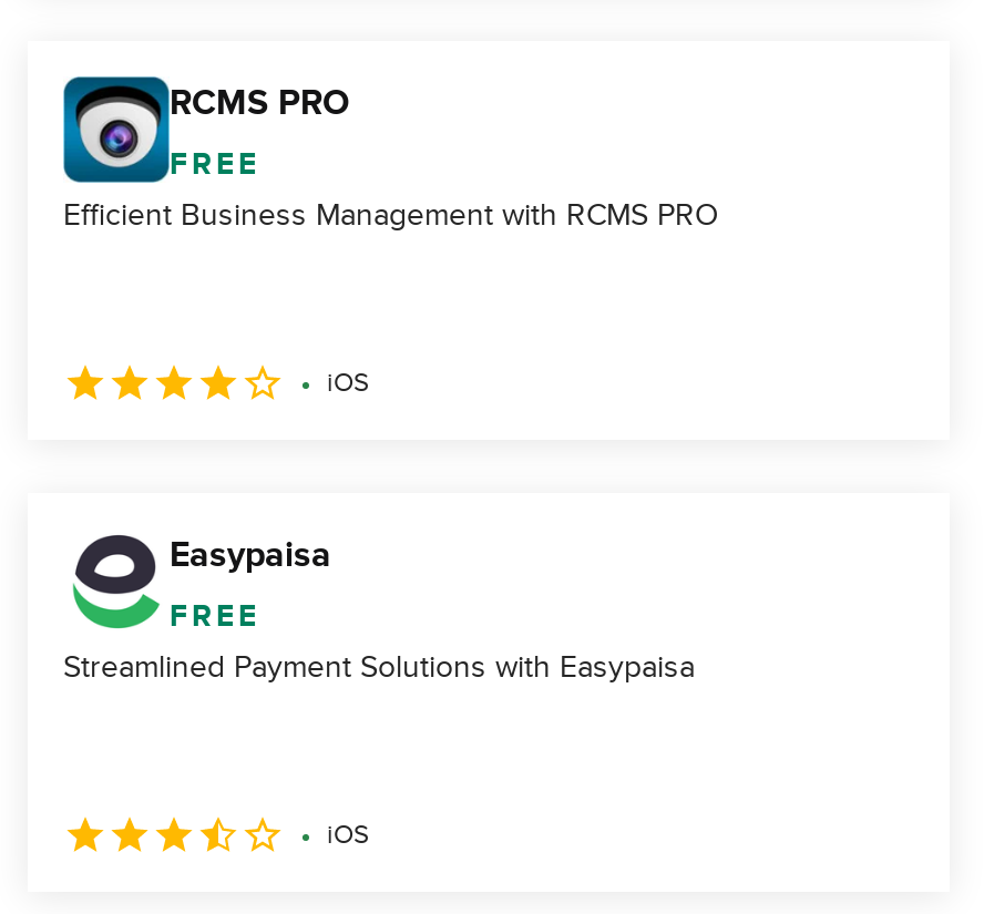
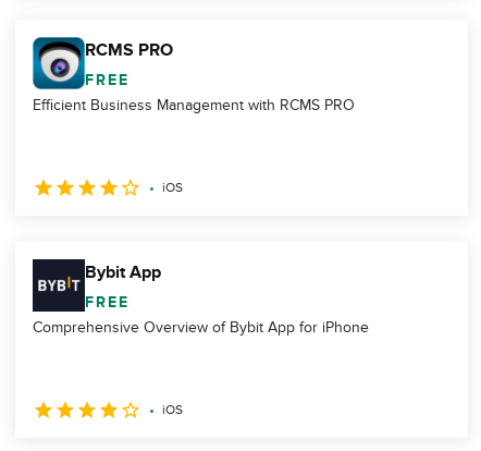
- [image]
- Easypaisa
+ [image]
+ Bybit App

- Streamlined Payment Solutions with Easypaisa
+ Comprehensive Overview of Bybit App for iPhone
